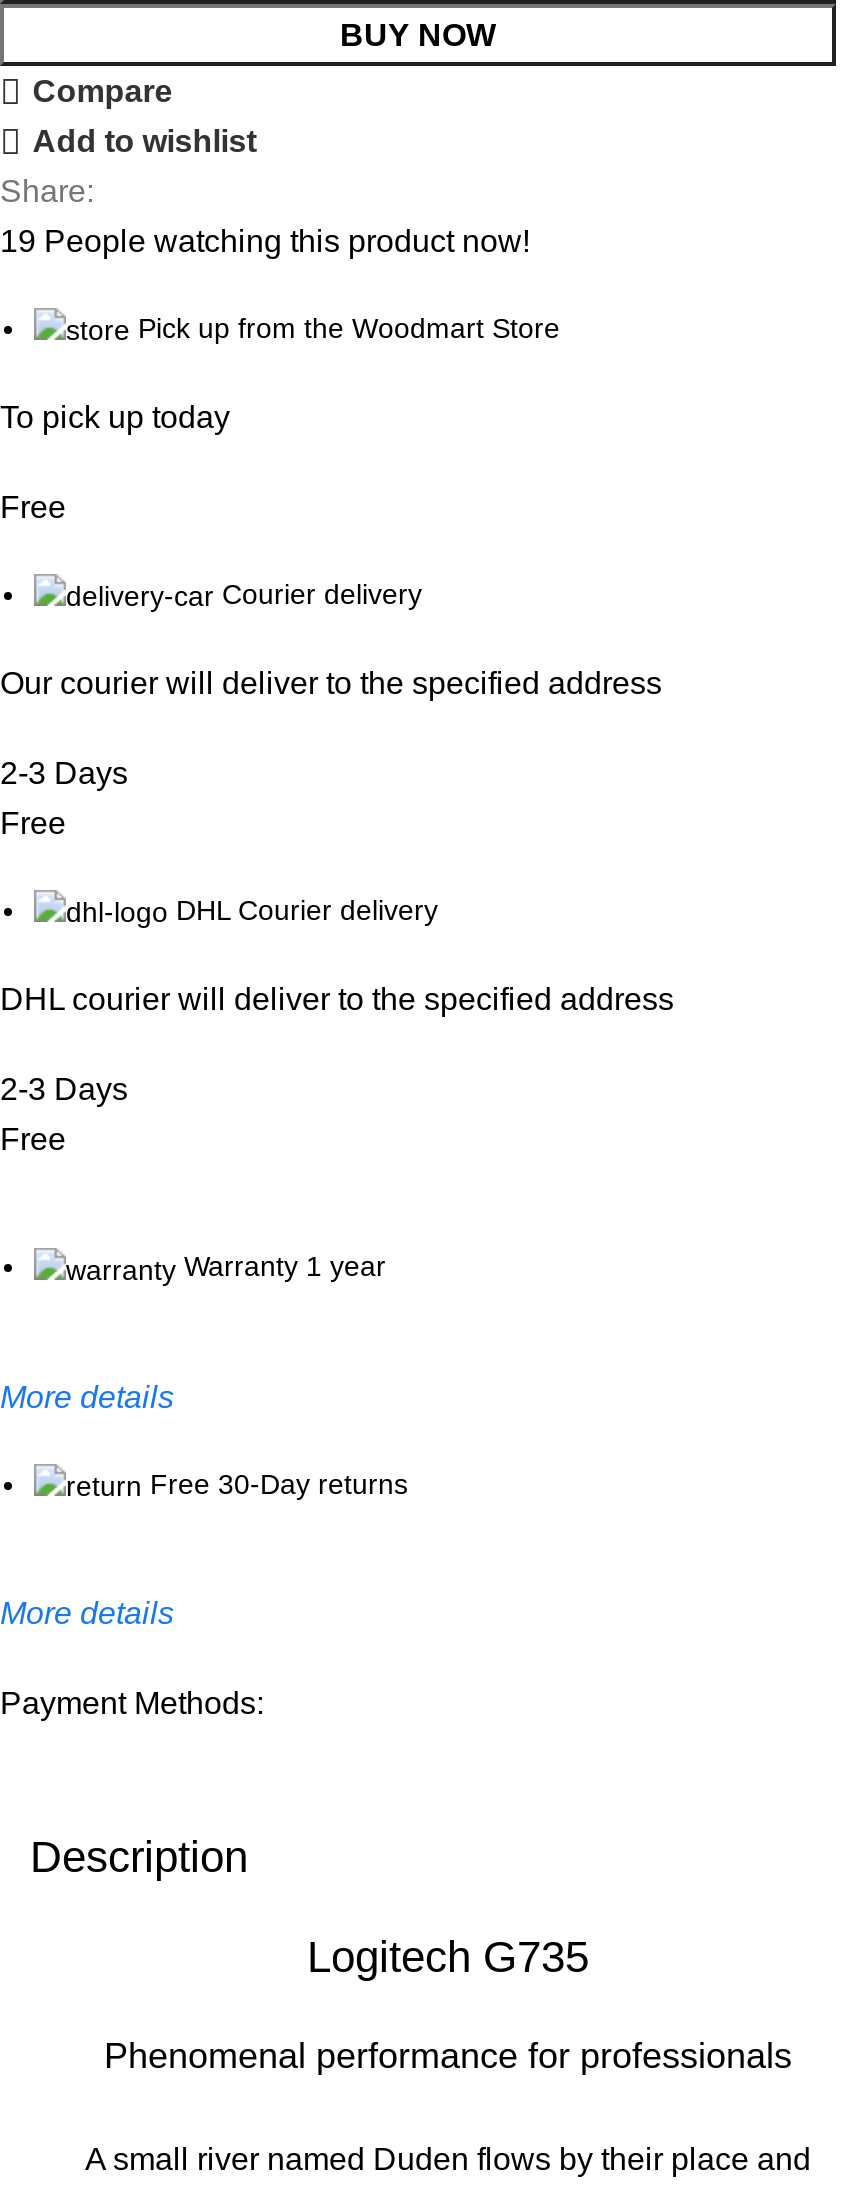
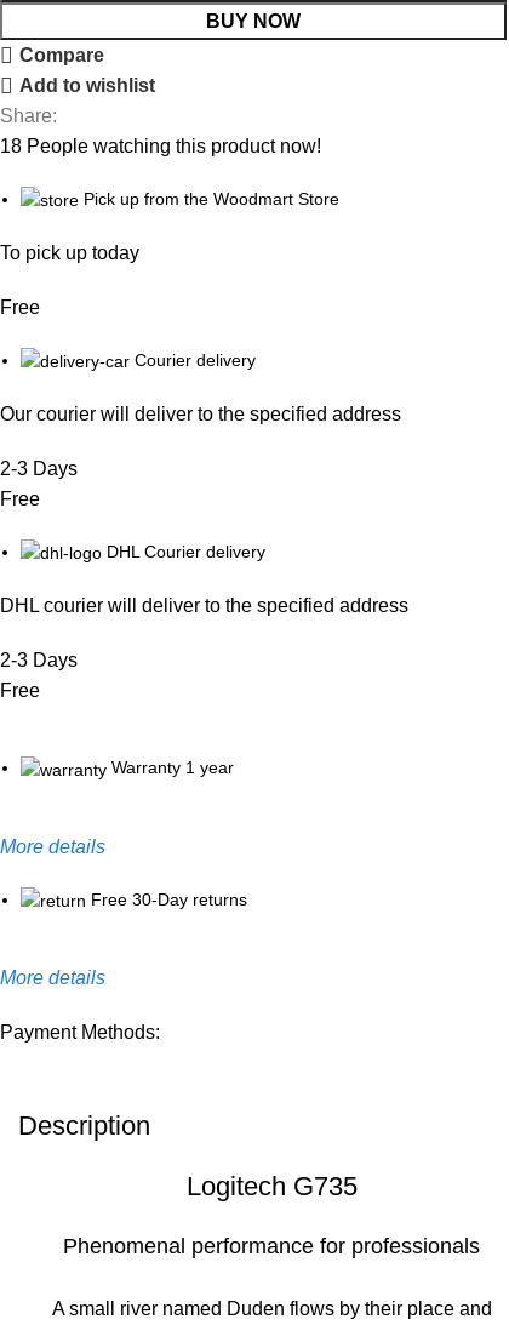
- 19 People watching this product now!
+ 18 People watching this product now!
